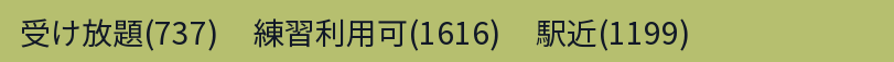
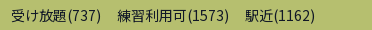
- 練習利用可(1616)
+ 練習利用可(1573)

- 駅近(1199)
+ 駅近(1162)
